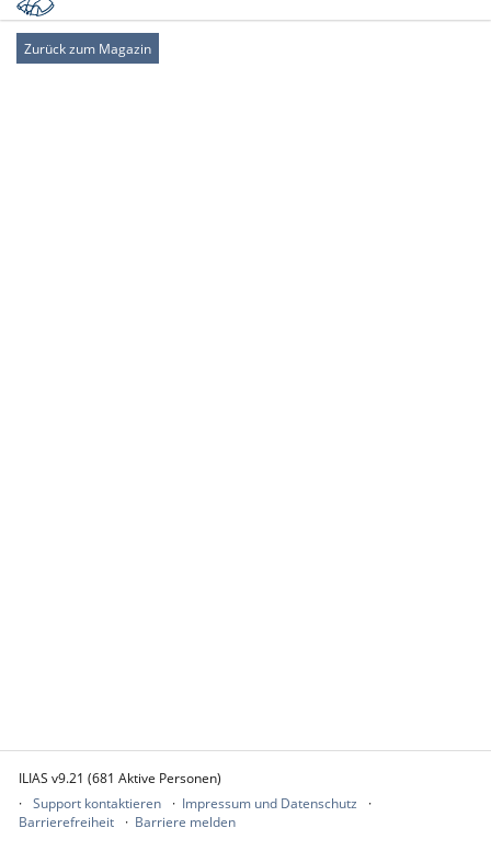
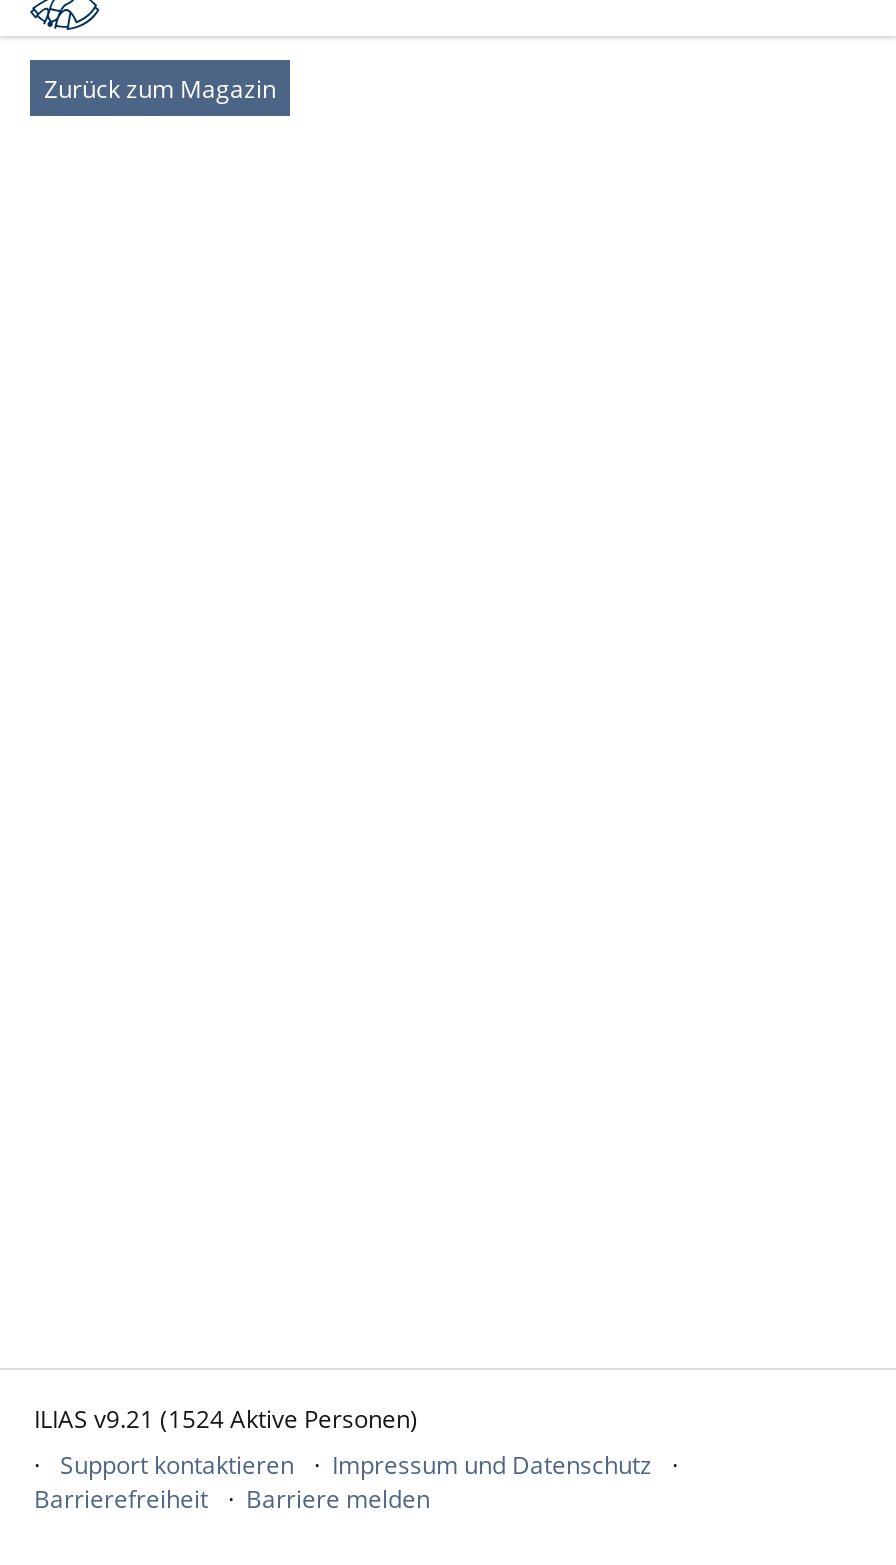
- ILIAS v9.21 (681 Aktive Personen)
+ ILIAS v9.21 (1524 Aktive Personen)
